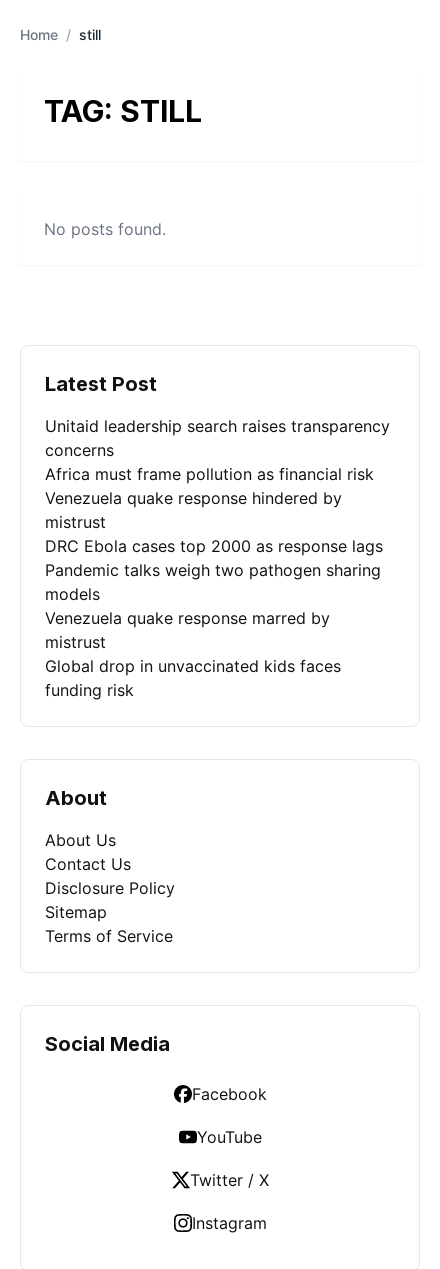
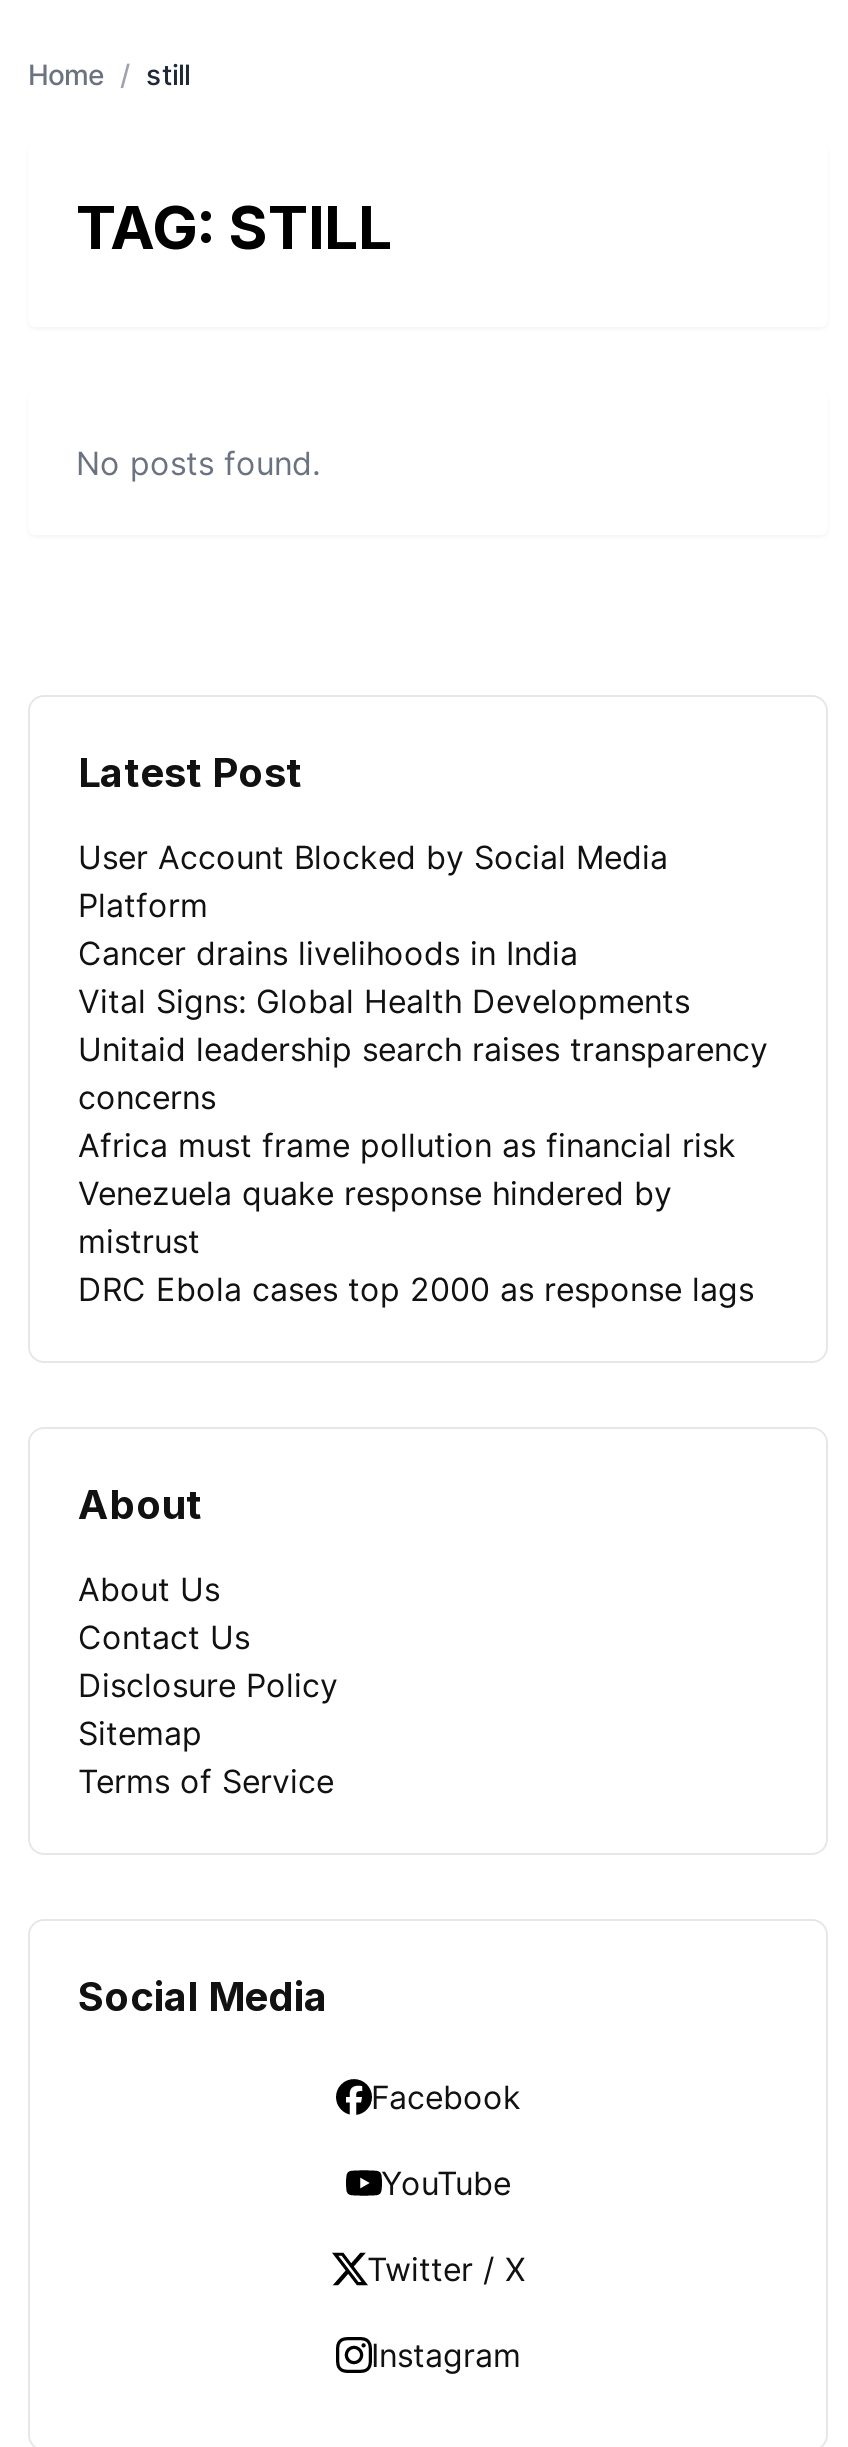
+ User Account Blocked by Social Media
+ Platform
+ Cancer drains livelihoods in India
+ Vital Signs: Global Health Developments

moved down: Unitaid leadership search raises transparency | concerns | Africa must frame pollution as financial risk | Venezuela quake response hindered by | mistrust | DRC Ebola cases top 2000 as response lags

- Pandemic talks weigh two pathogen sharing
- models
- Venezuela quake response marred by
- mistrust
- Global drop in unvaccinated kids faces
- funding risk
